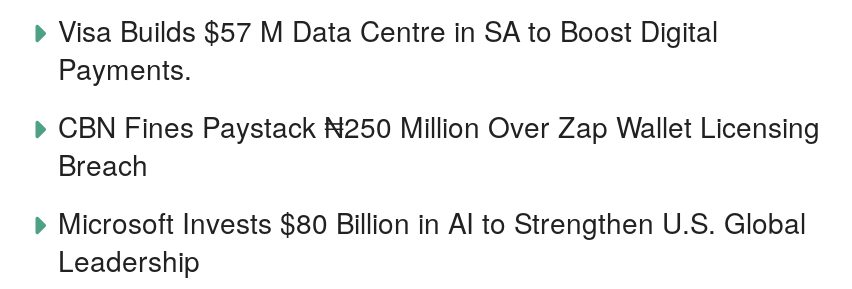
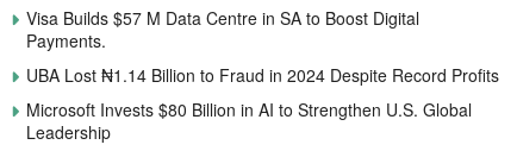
- CBN Fines Paystack ₦250 Million Over Zap Wallet Licensing
- Breach
+ UBA Lost ₦1.14 Billion to Fraud in 2024 Despite Record Profits
